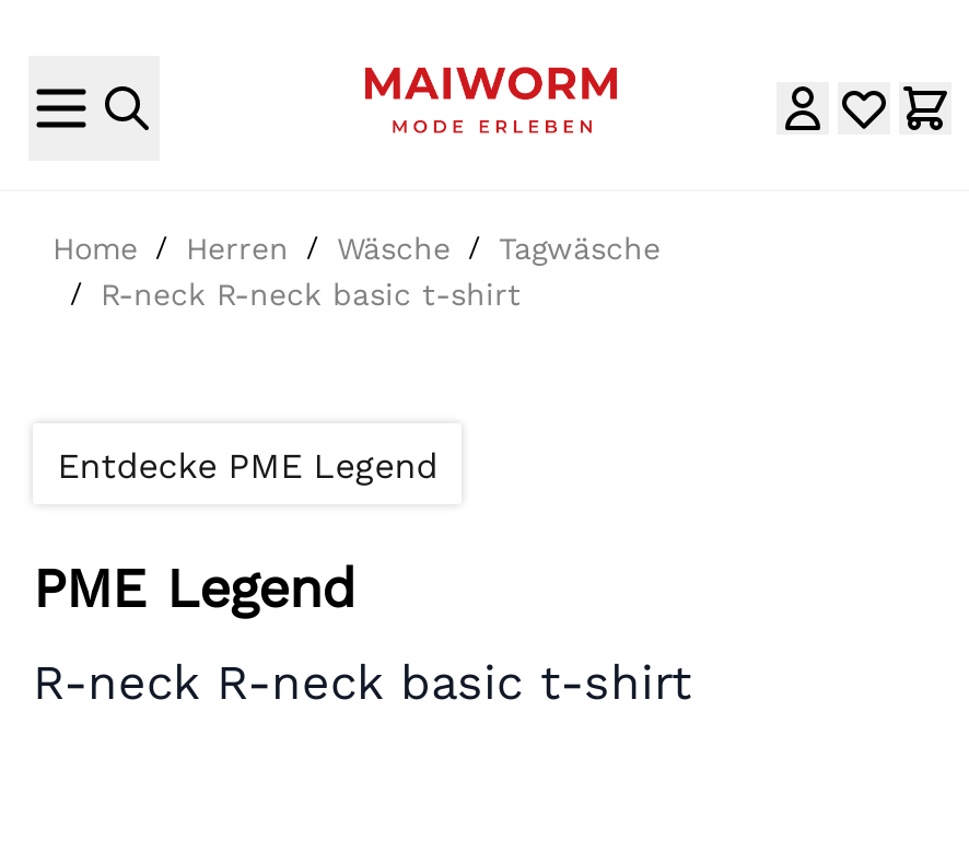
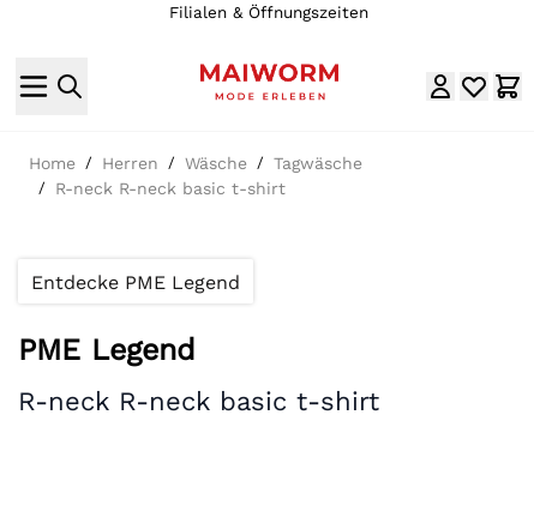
+ Filialen & Öffnungszeiten
